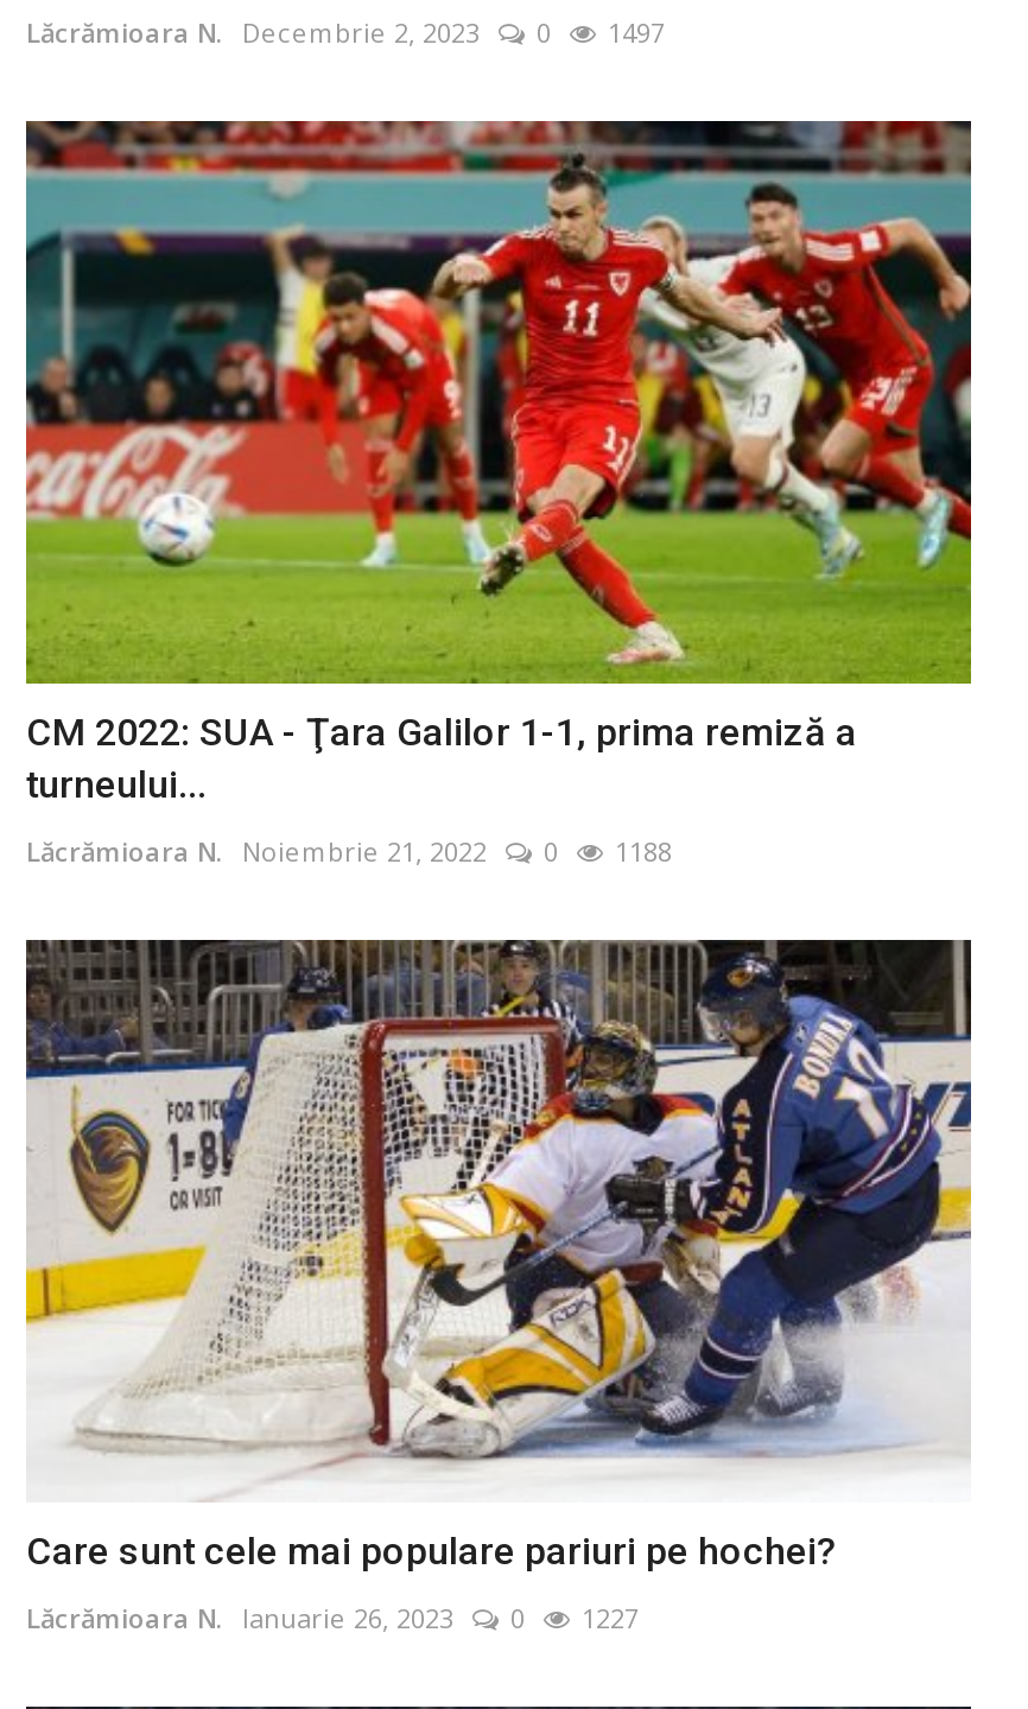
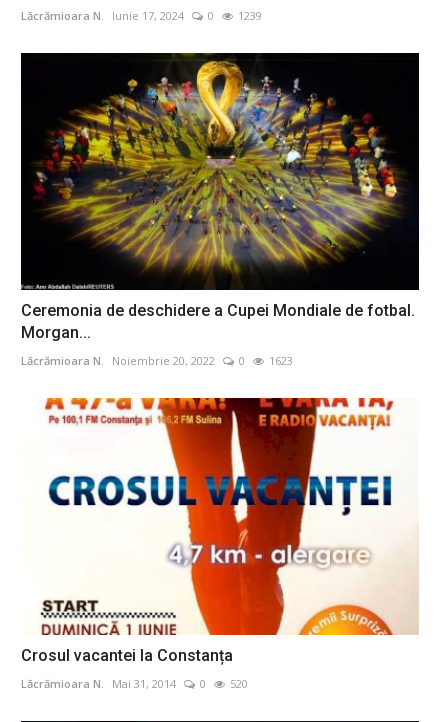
- Lăcrămioara N. Decembrie 2, 2023
+ Lăcrămioara N. Iunie 17, 2024

- 1497
+ 1239

- [image]
- CM 2022: SUA - Ţara Galilor 1-1, prima remiză a
- turneului...
+ [image]
+ Ceremonia de deschidere a Cupei Mondiale de fotbal.
+ Morgan...

- Lăcrămioara N. Noiembrie 21, 2022
+ Lăcrămioara N. Noiembrie 20, 2022

- 1188
+ 1623

- [image]
- Care sunt cele mai populare pariuri pe hochei?
+ [image]
+ Crosul vacantei la Constanța

- Lăcrămioara N. Ianuarie 26, 2023
+ Lăcrămioara N. Mai 31, 2014

- 1227
+ 520
